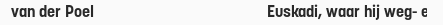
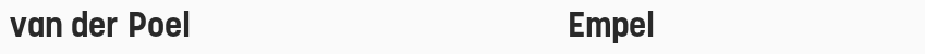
- Euskadi, waar hij weg- en
+ Empel
